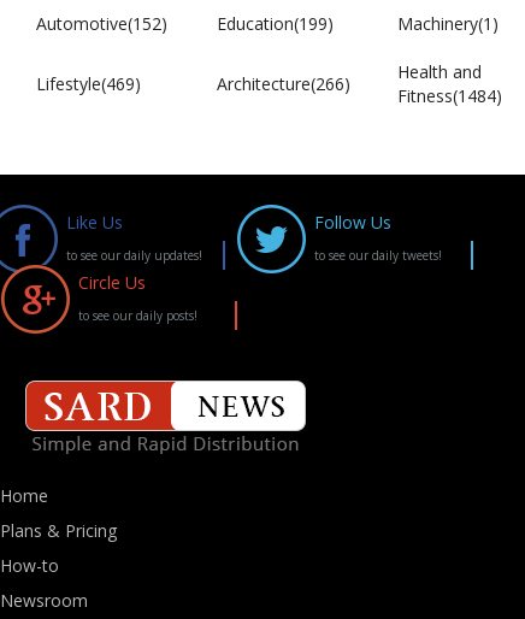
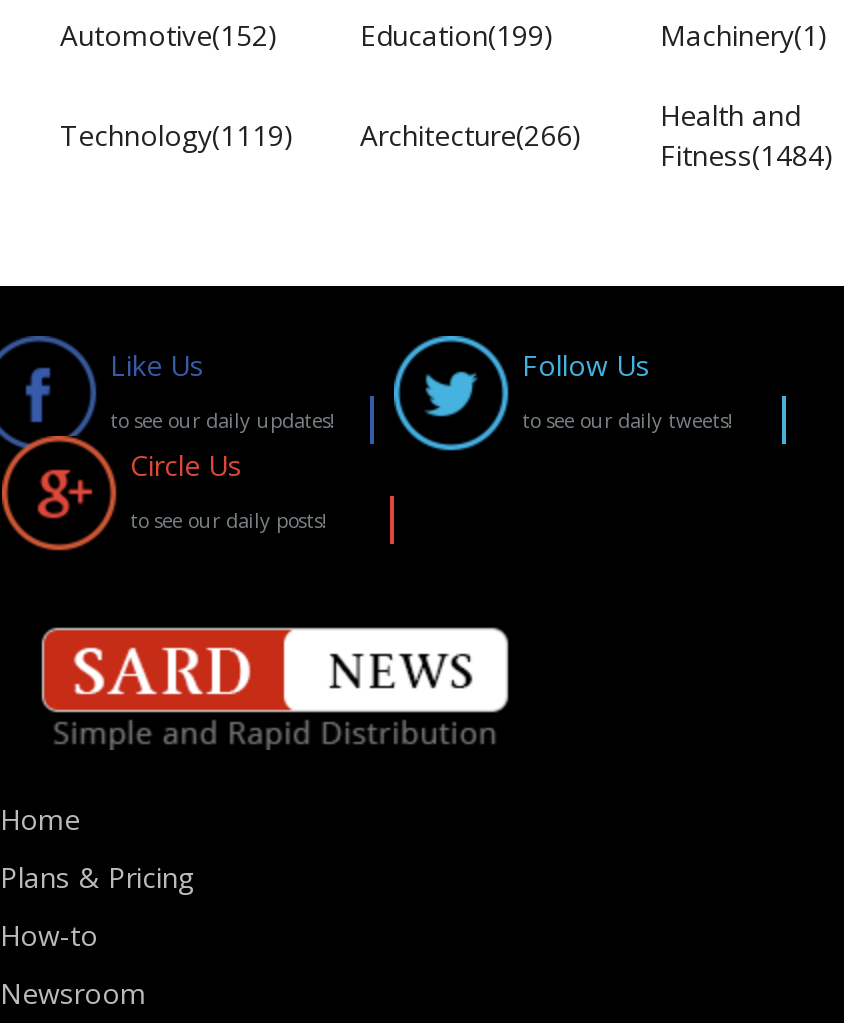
- Lifestyle(469)
+ Technology(1119)
